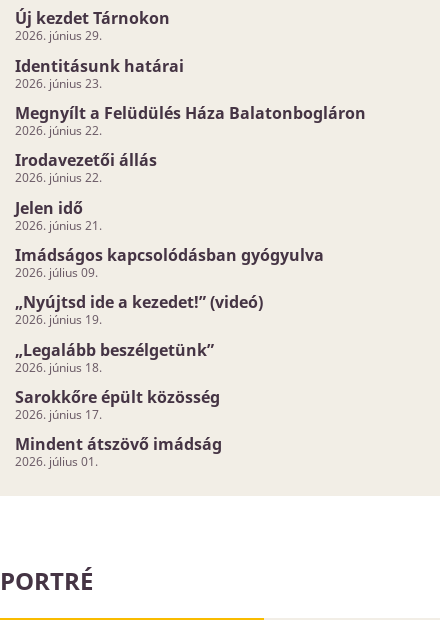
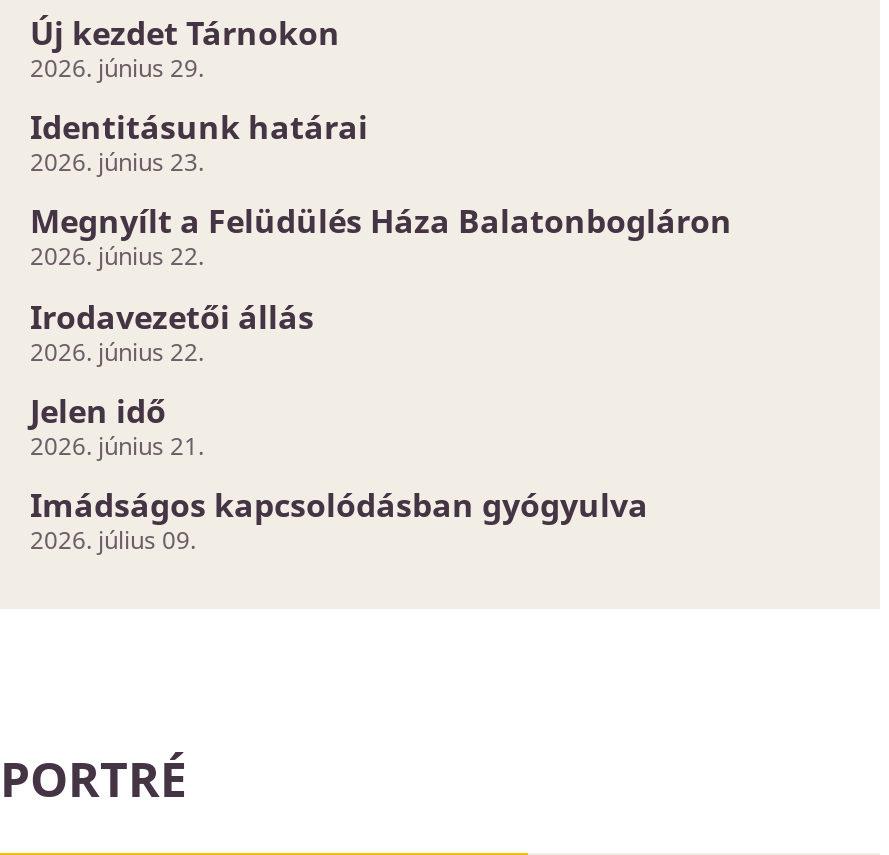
- „Nyújtsd ide a kezedet!” (videó)
- 2026. június 19.
- „Legalább beszélgetünk”
- 2026. június 18.
- Sarokkőre épült közösség
- 2026. június 17.
- Mindent átszövő imádság
- 2026. július 01.
